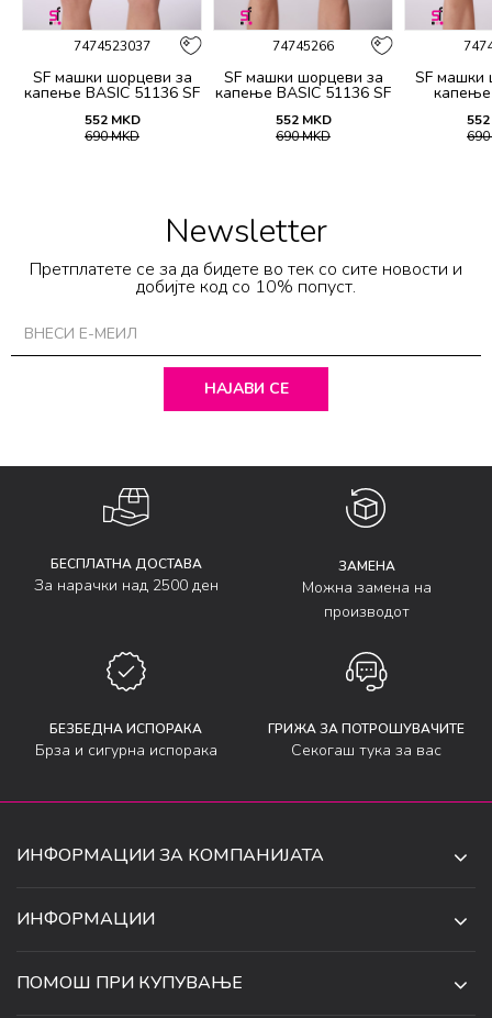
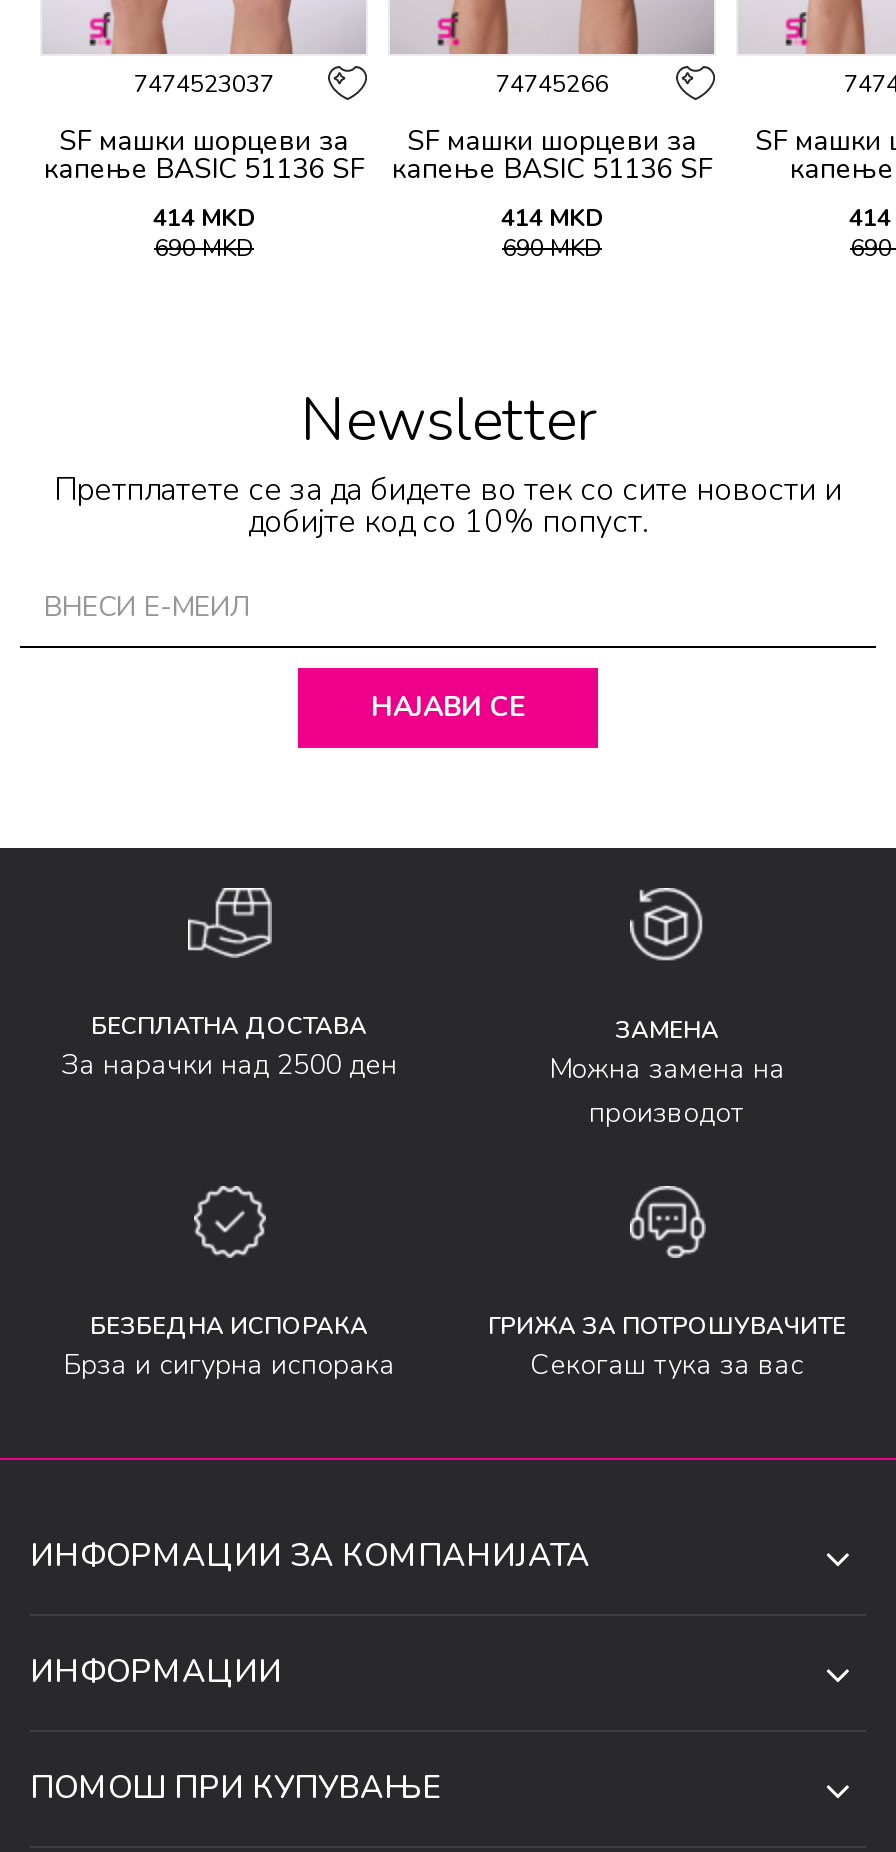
- 552 MKD
+ 414 MKD

- 552 MKD
+ 414 MKD

- 552
+ 414
